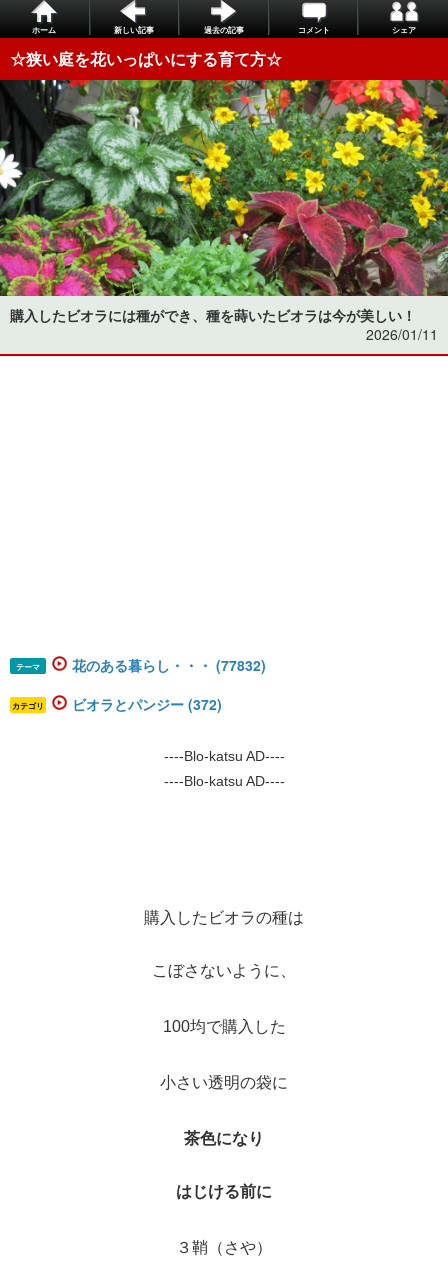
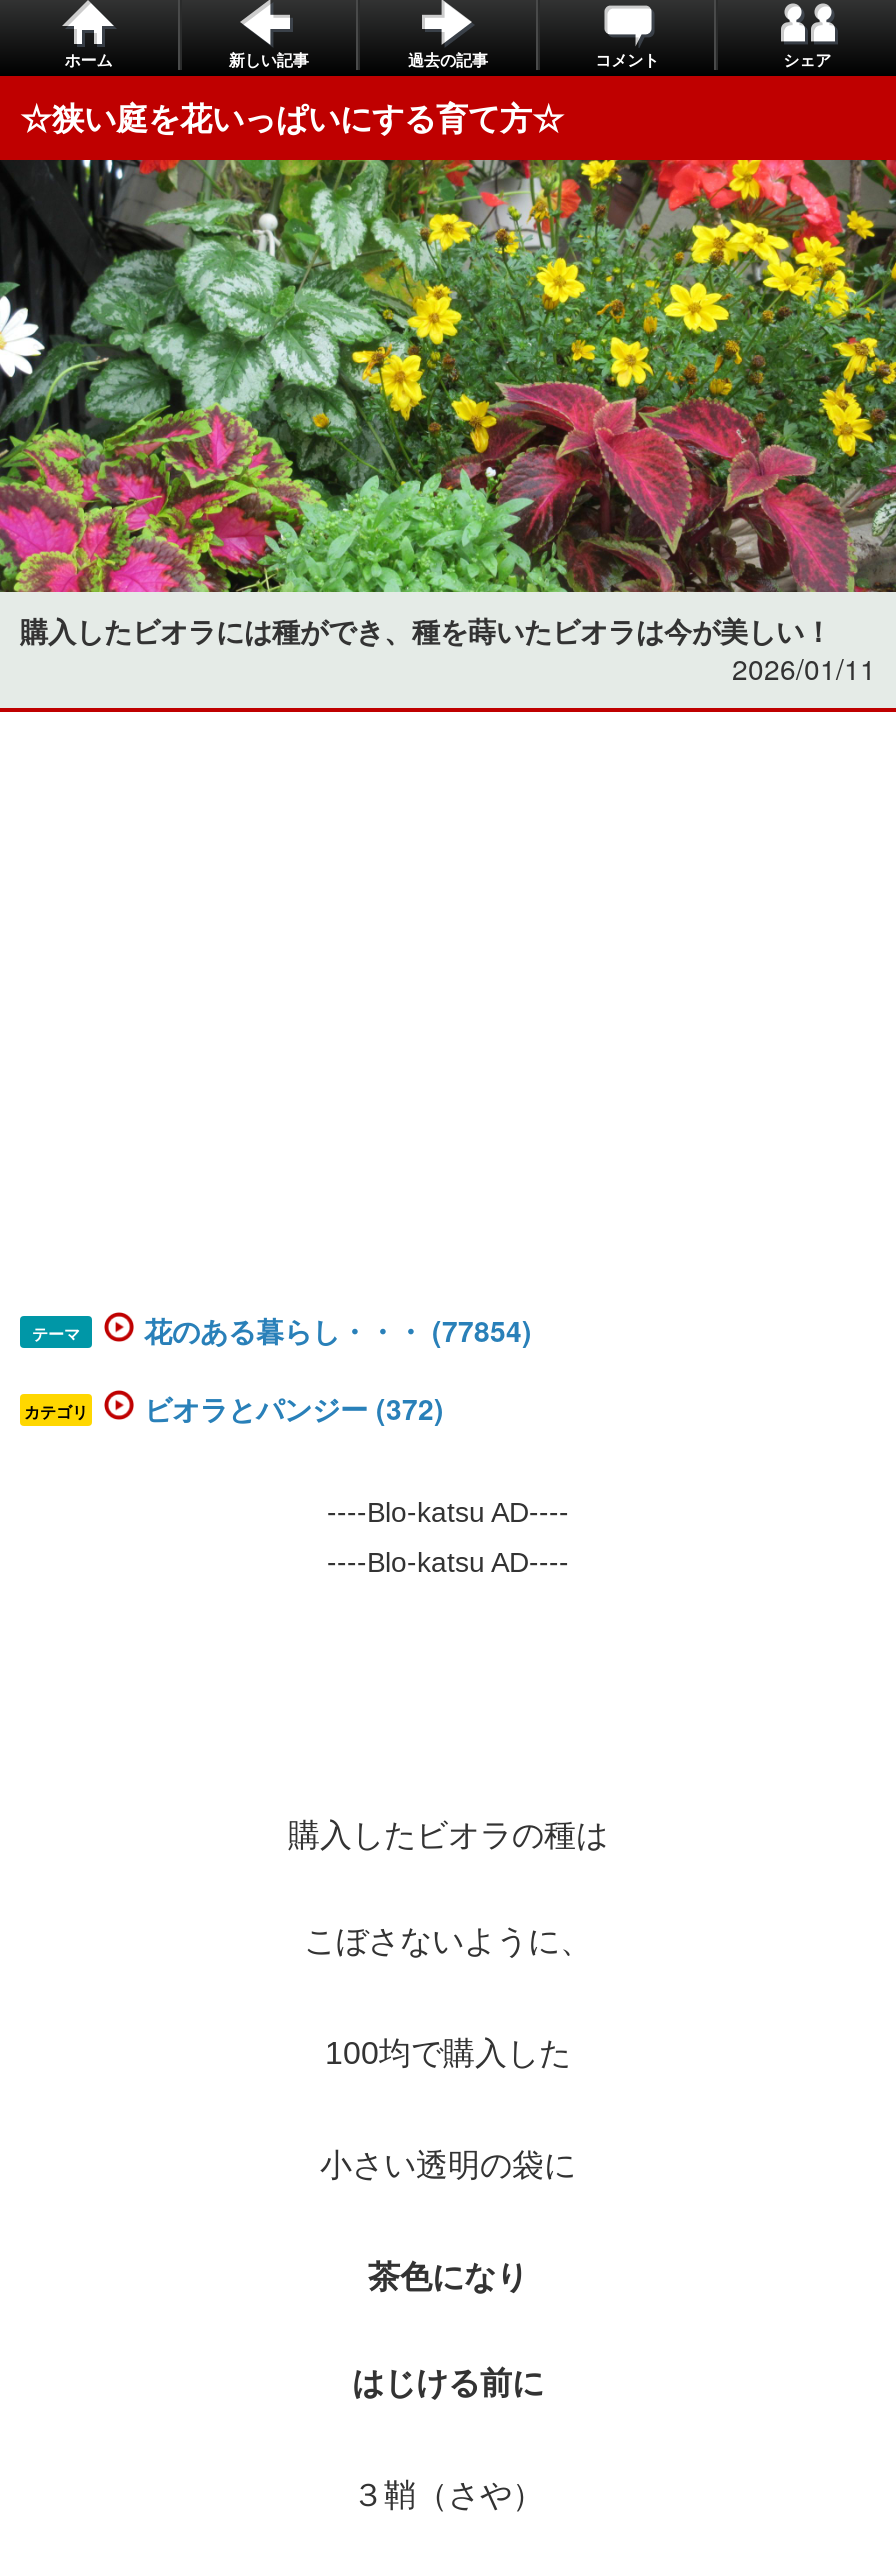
- 花のある暮らし・・・ (77832)
+ 花のある暮らし・・・ (77854)
